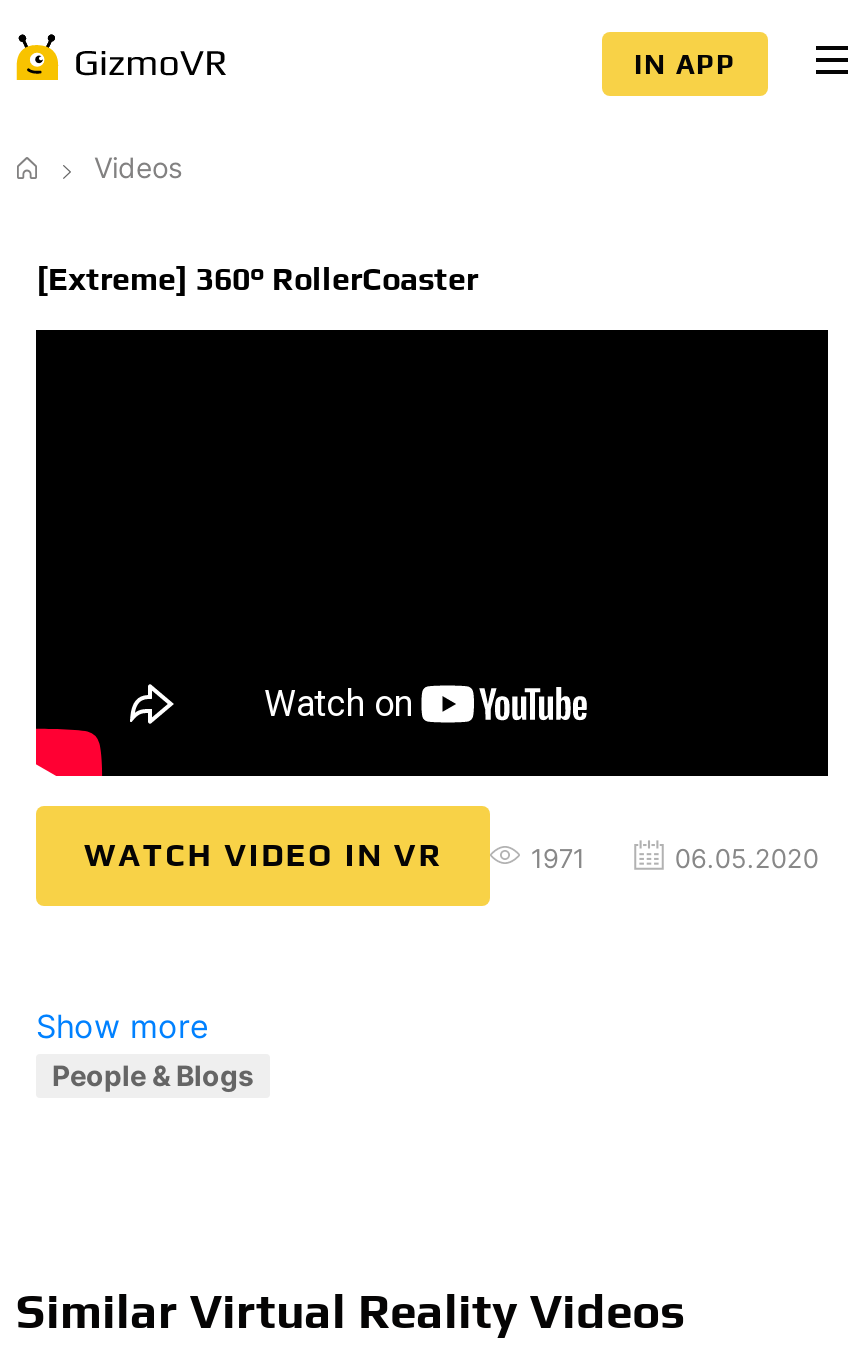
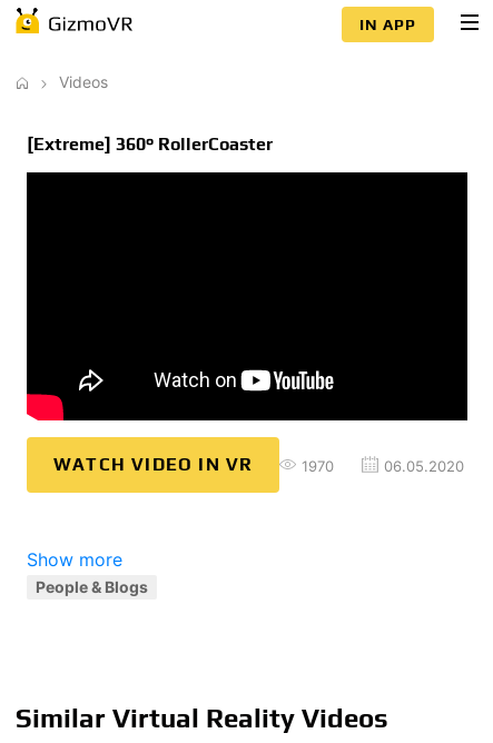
- 1971
+ 1970
